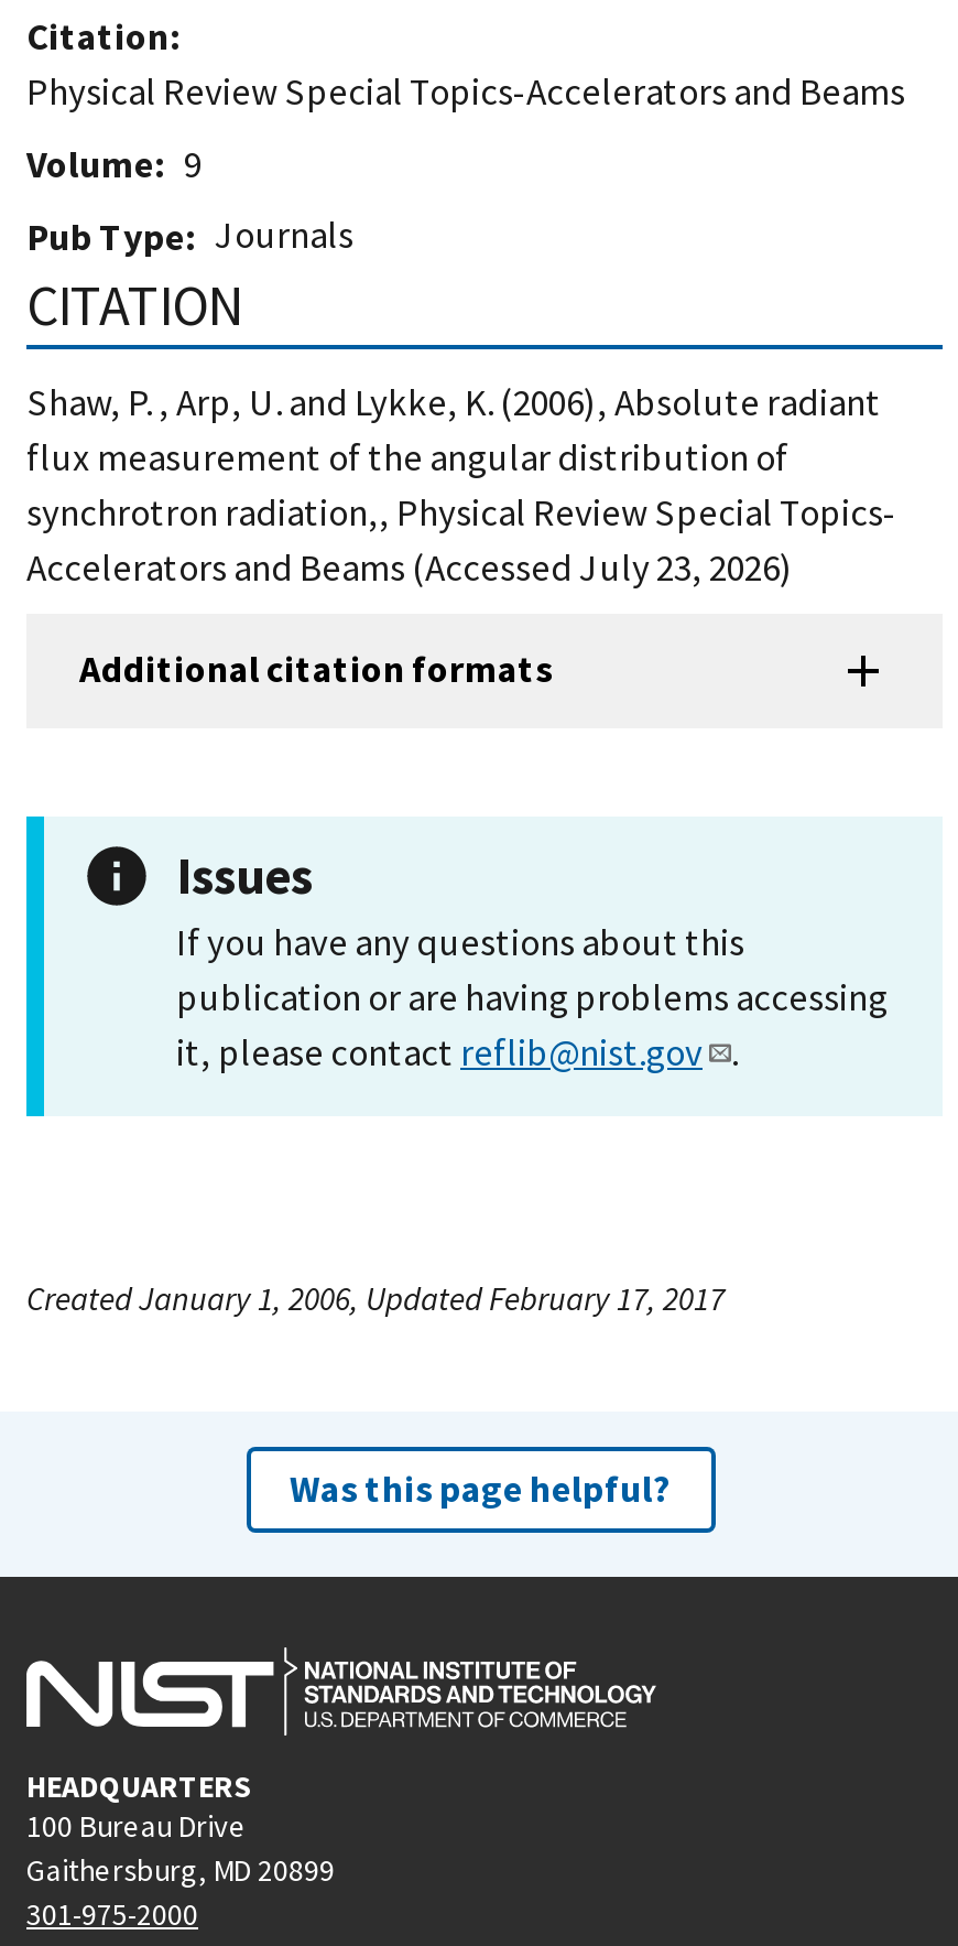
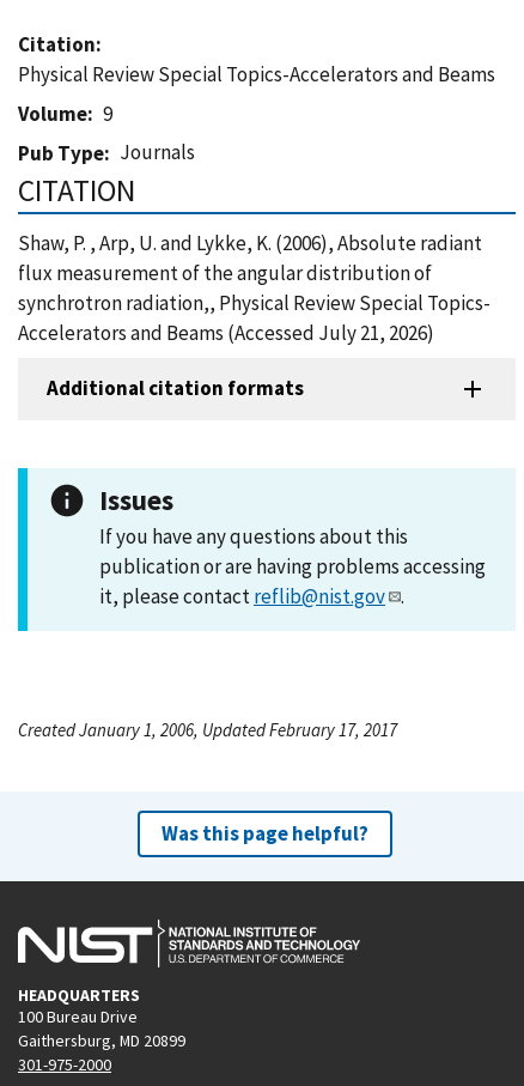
- Accelerators and Beams (Accessed July 23, 2026)
+ Accelerators and Beams (Accessed July 21, 2026)
